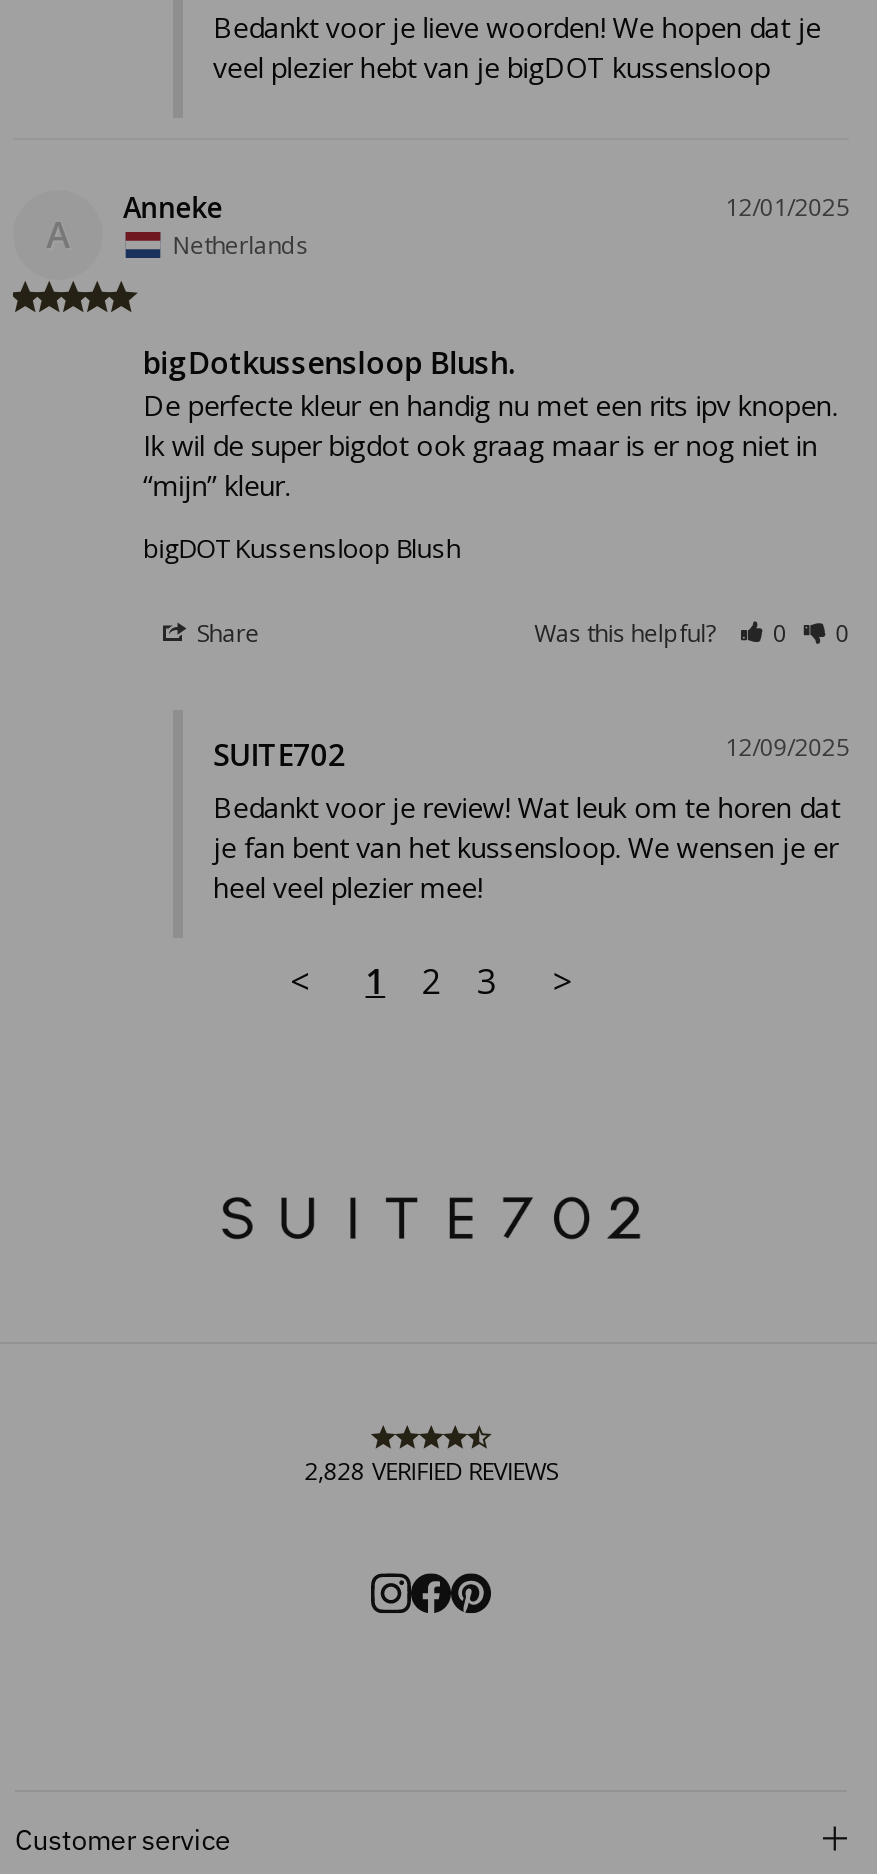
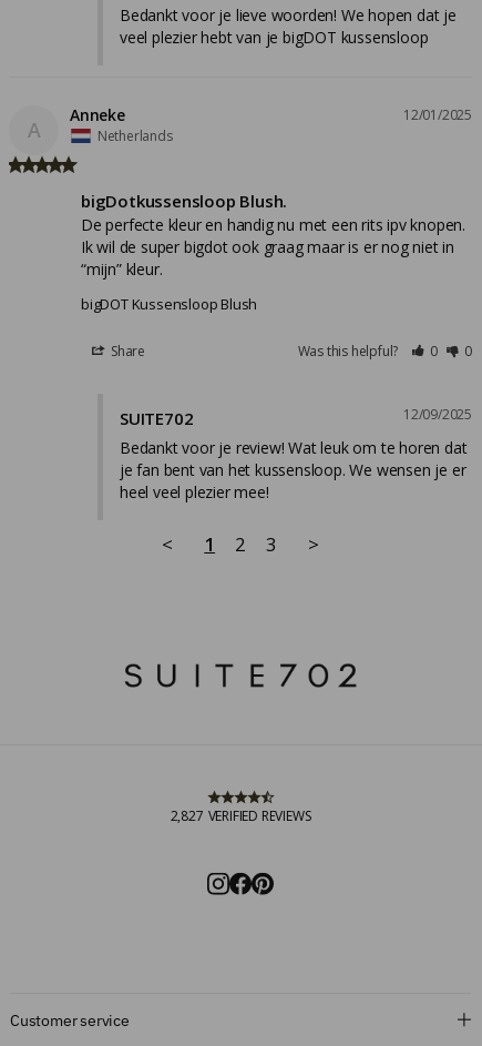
- 2,828 VERIFIED REVIEWS
+ 2,827 VERIFIED REVIEWS
